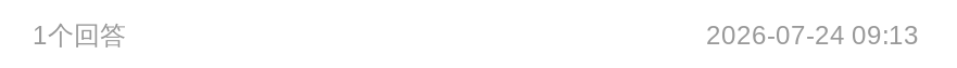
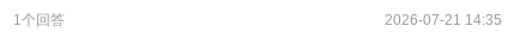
- 2026-07-24 09:13
+ 2026-07-21 14:35
